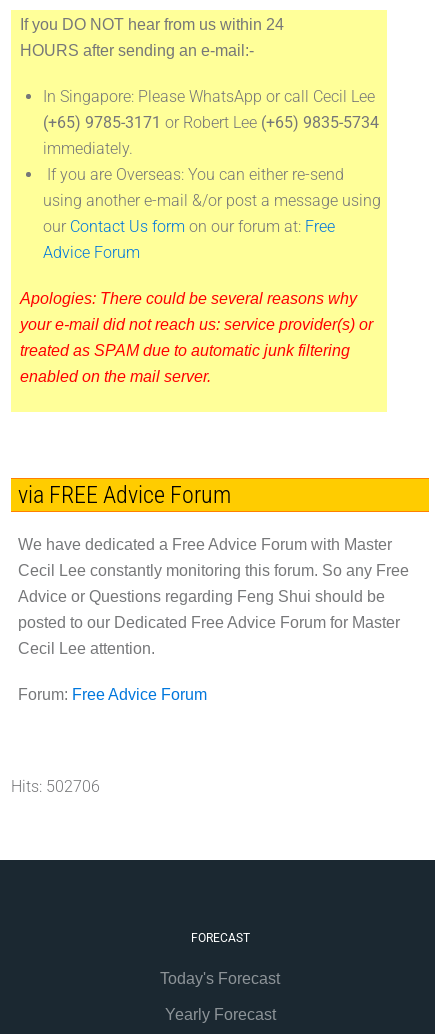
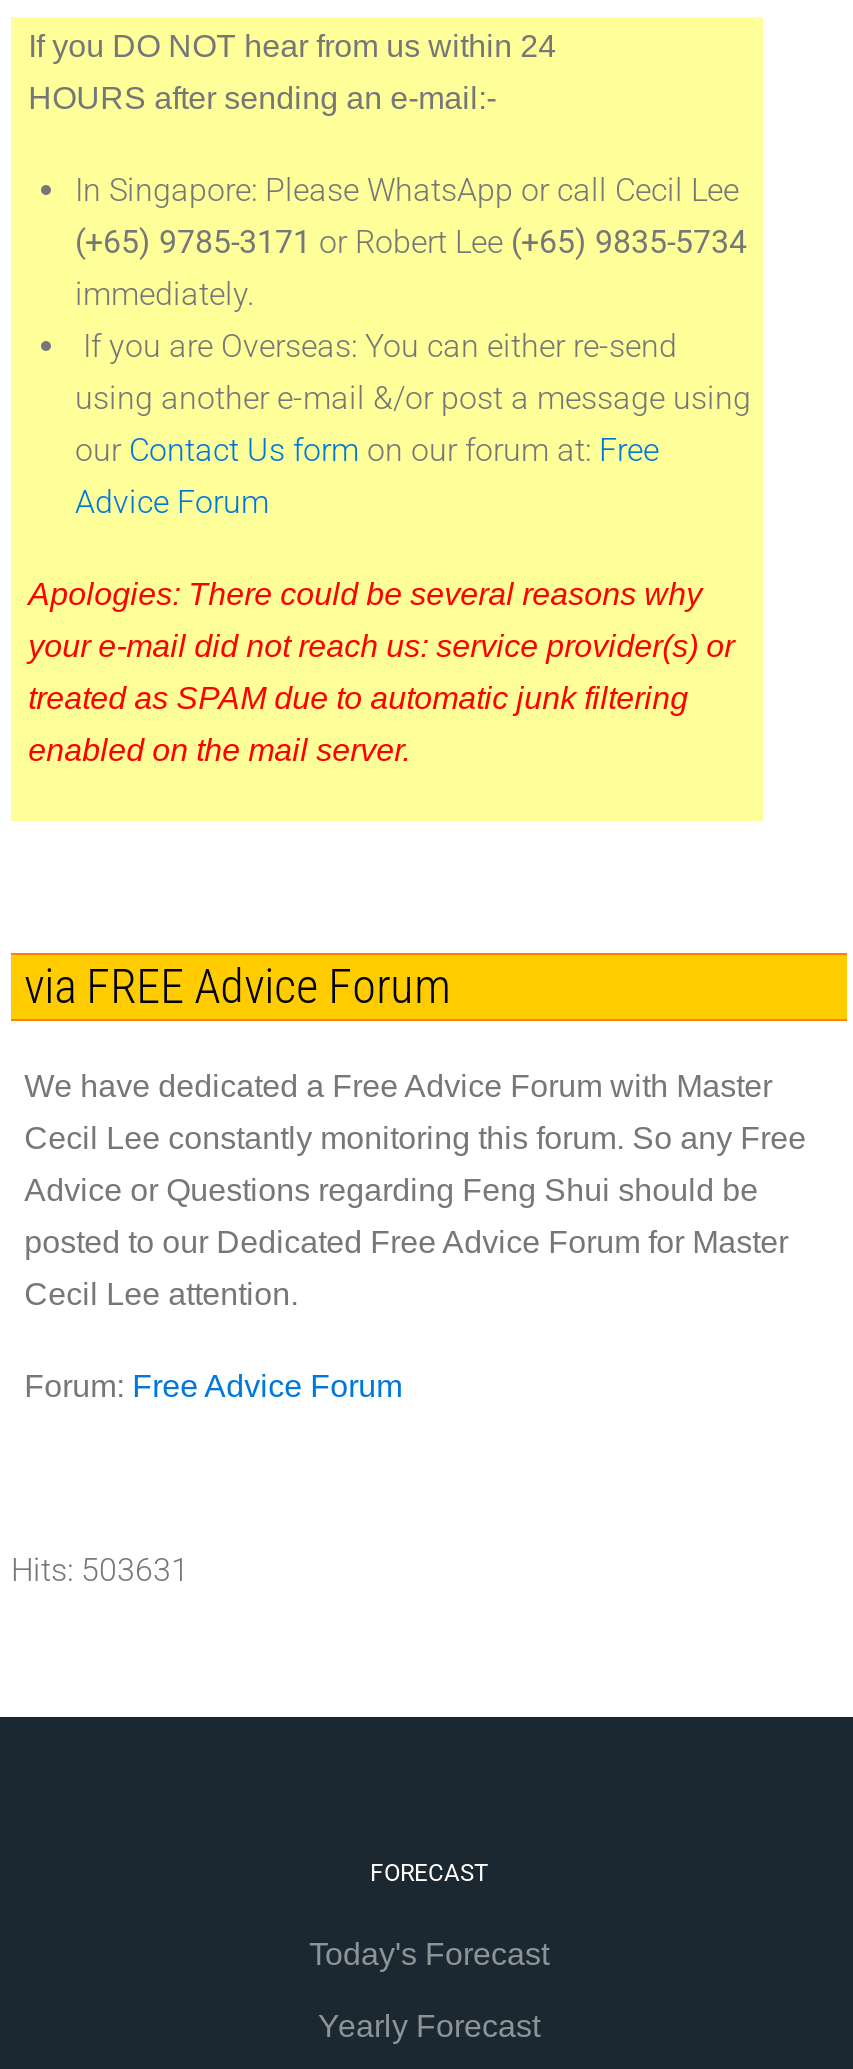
- Hits: 502706
+ Hits: 503631
